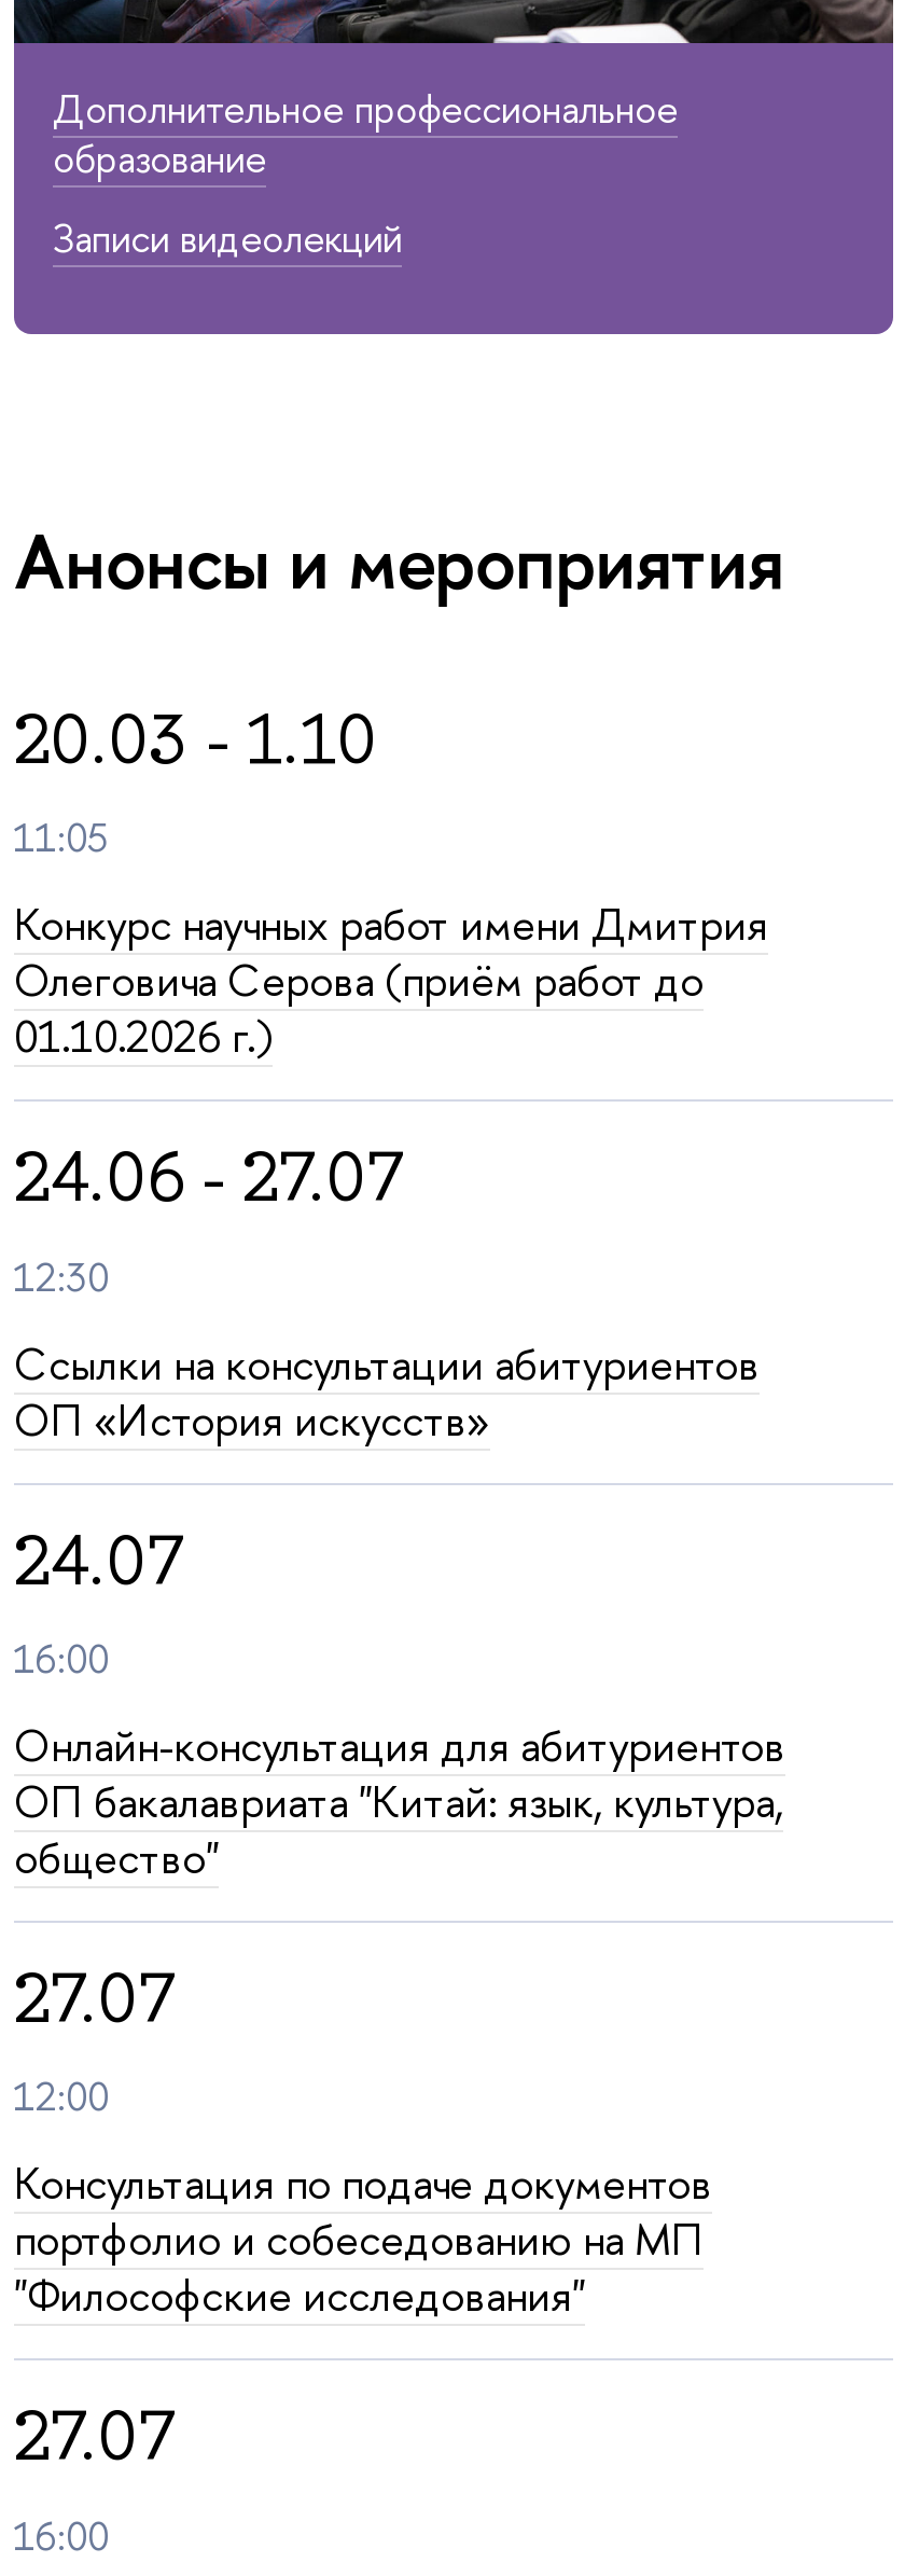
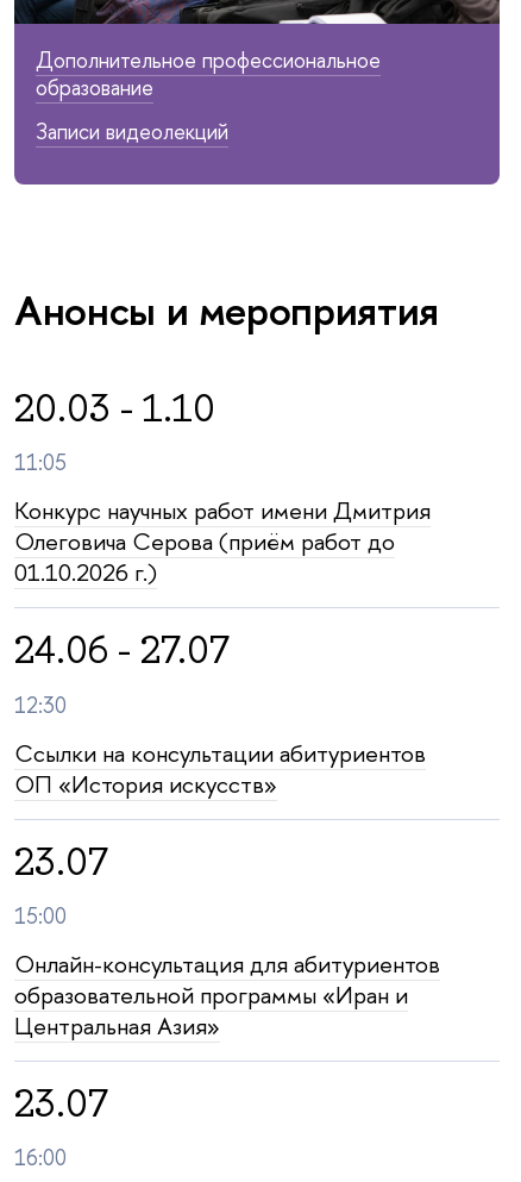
- 24.07
+ 23.07

- 16:00
+ 15:00

- ОП бакалавриата "Китай: язык, культура,
- общество"
- 27.07
- 12:00
- Консультация по подаче документов
- портфолио и собеседованию на МП
- "Философские исследования"
- 27.07
+ образовательной программы «Иран и
+ Центральная Азия»
+ 23.07
